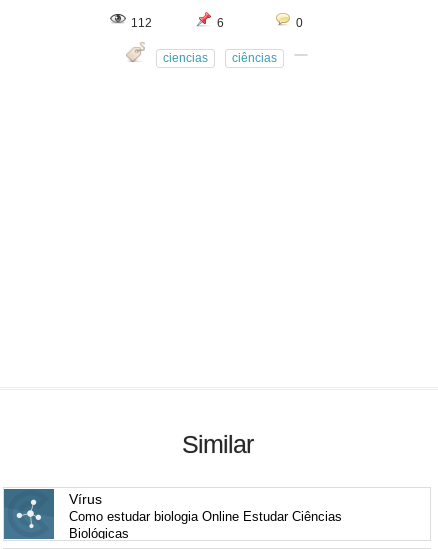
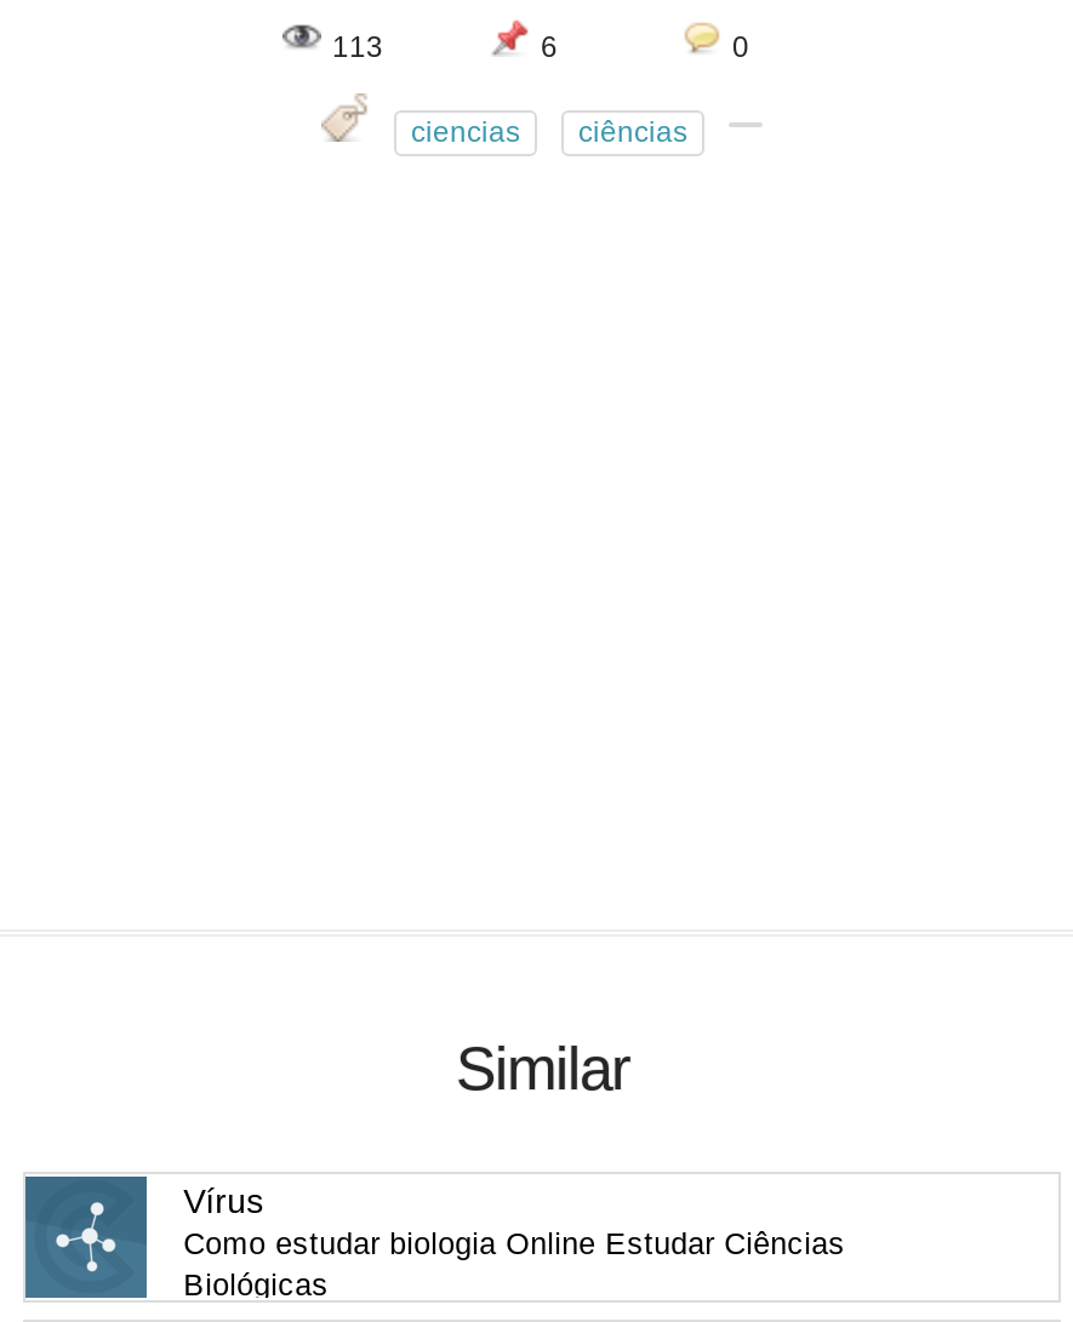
- 112
+ 113
